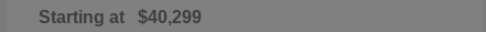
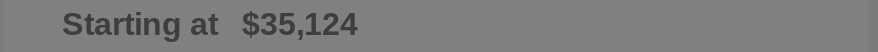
- Starting at $40,299
+ Starting at $35,124
